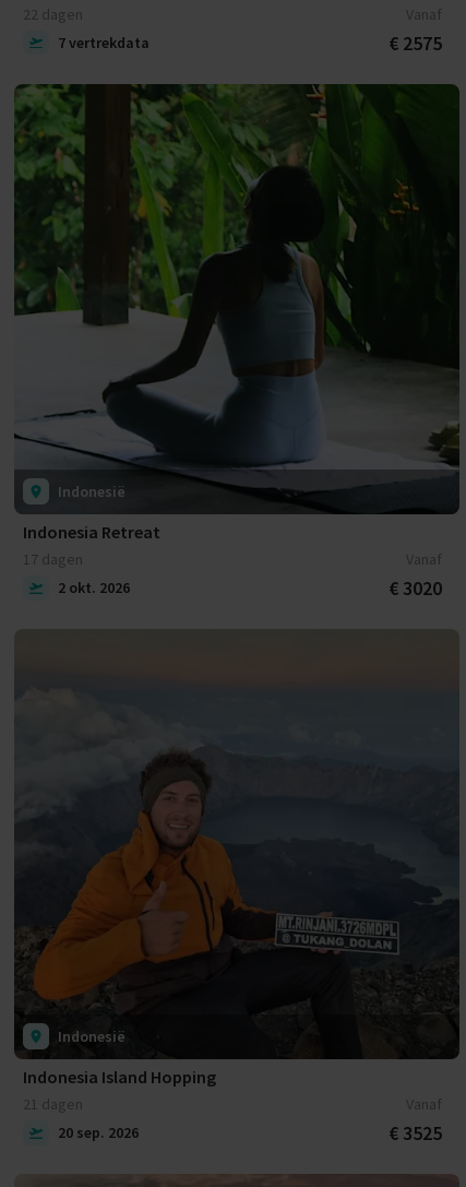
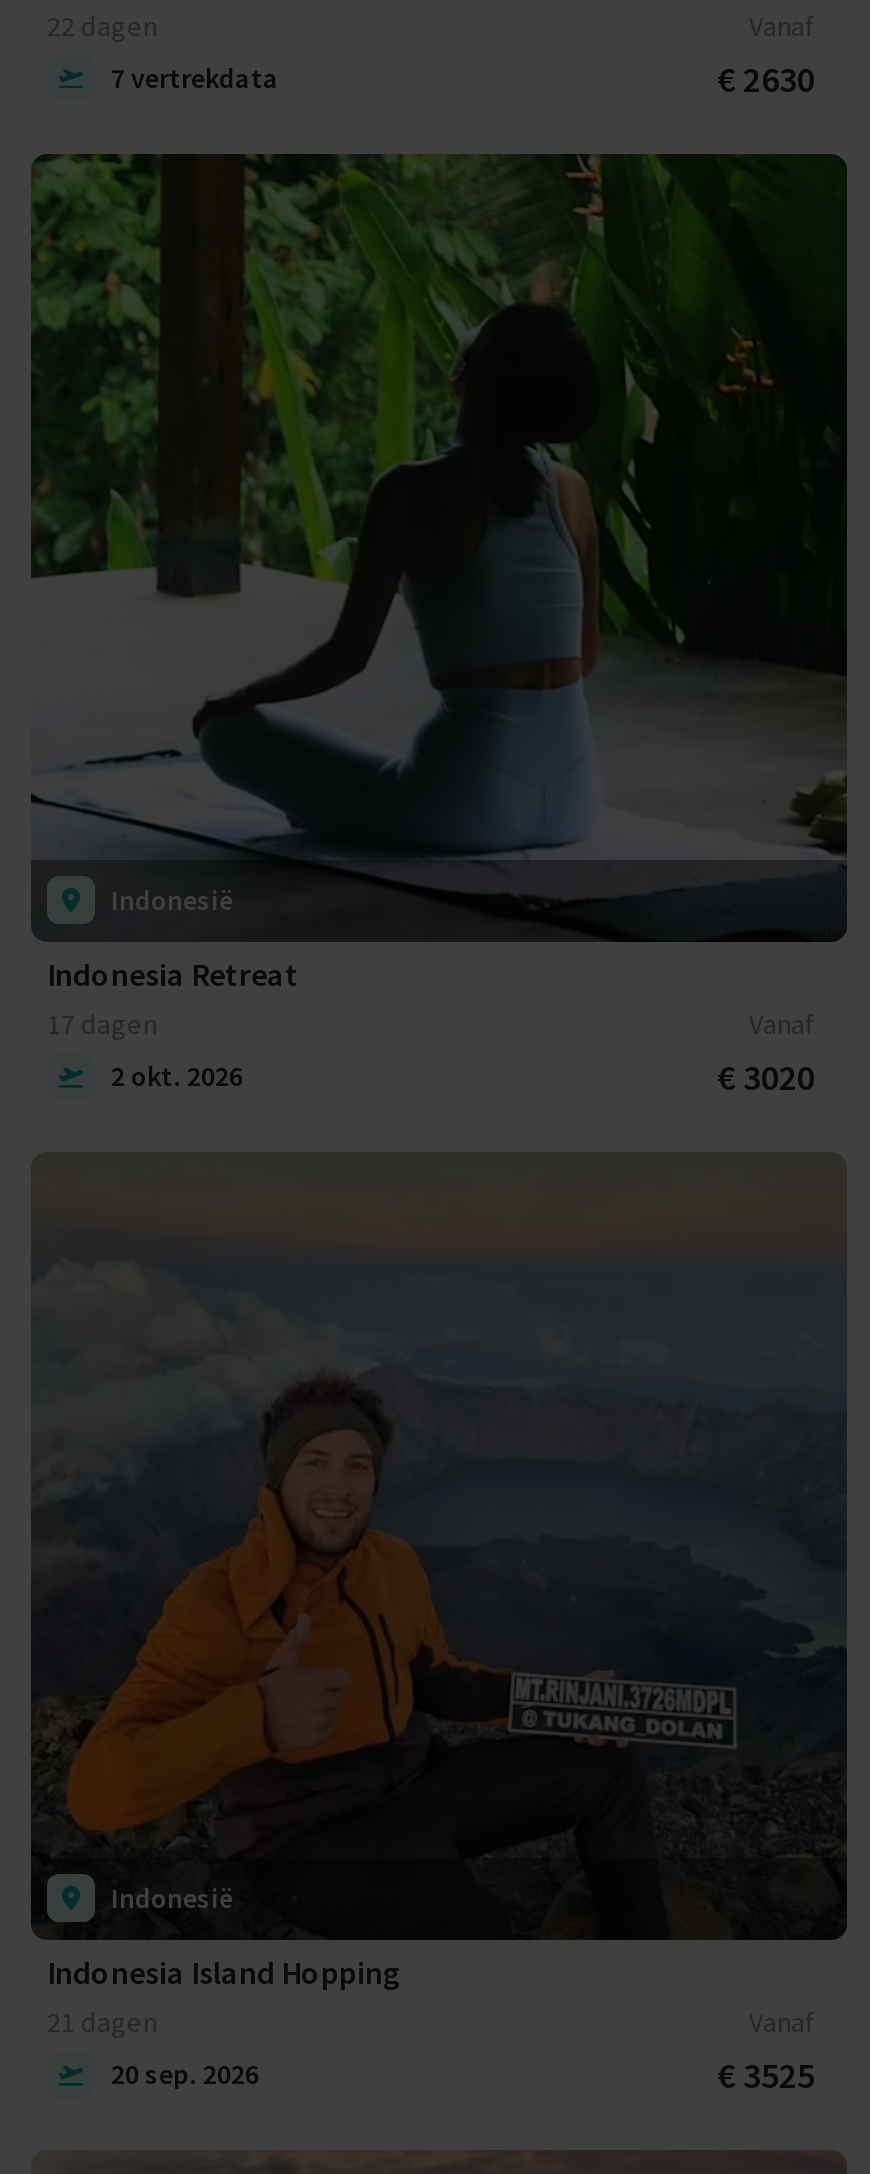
- € 2575
+ € 2630
